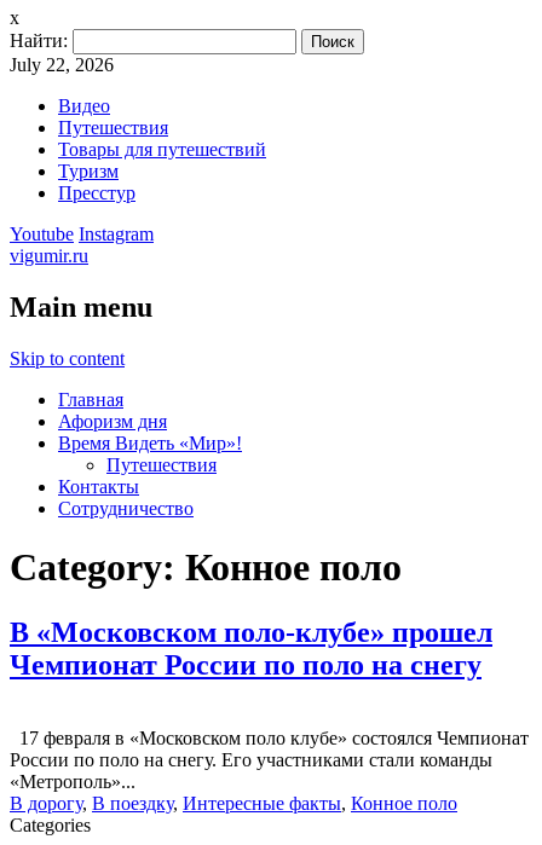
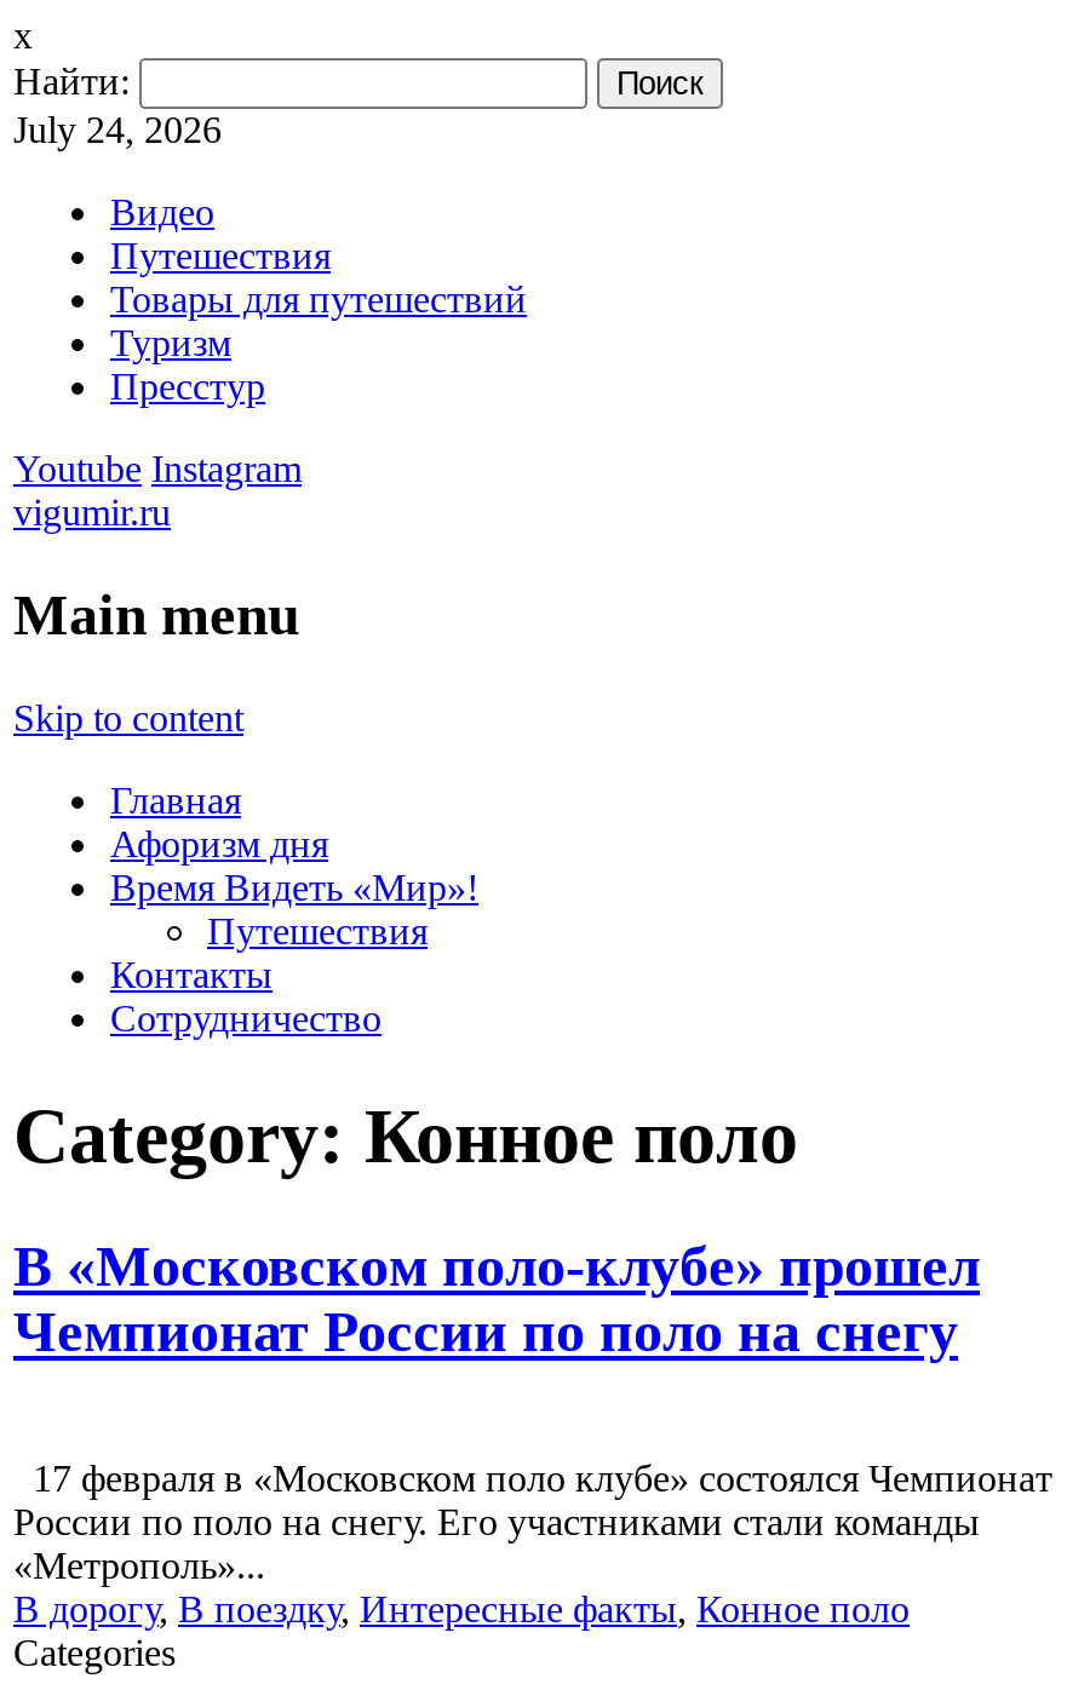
- July 22, 2026
+ July 24, 2026
